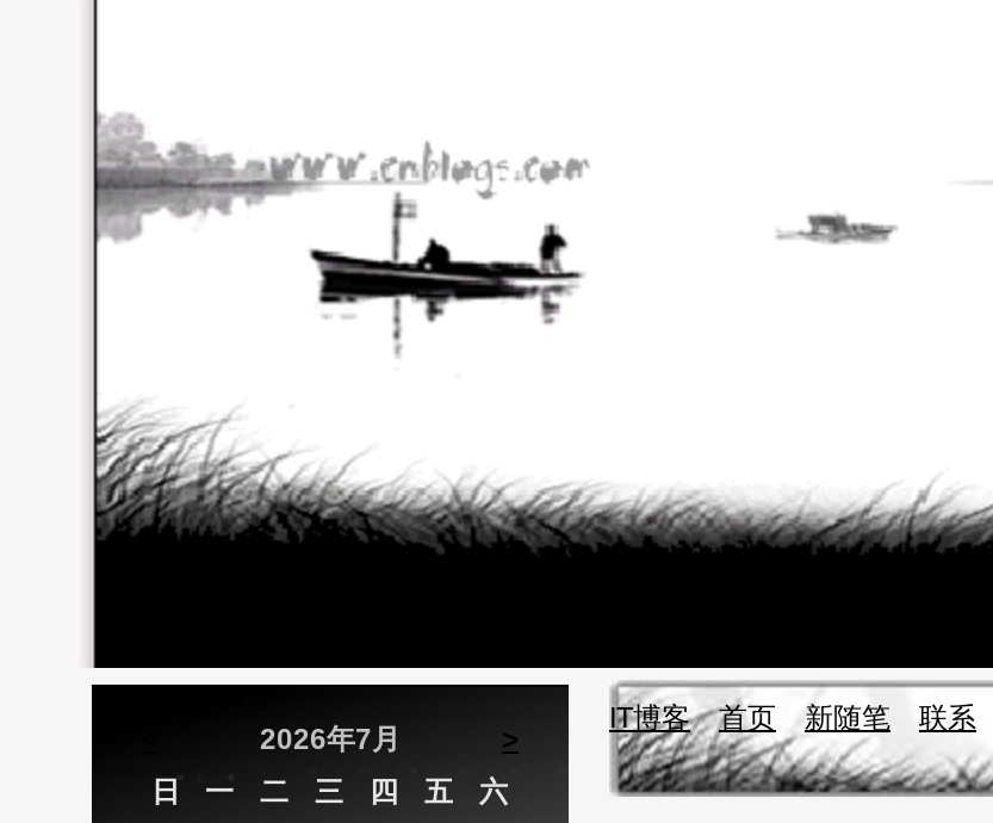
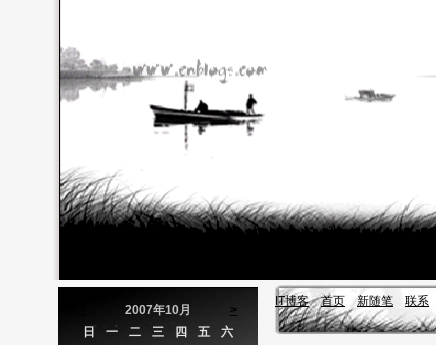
- 2026年7月
+ 2007年10月
